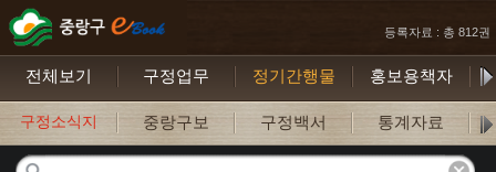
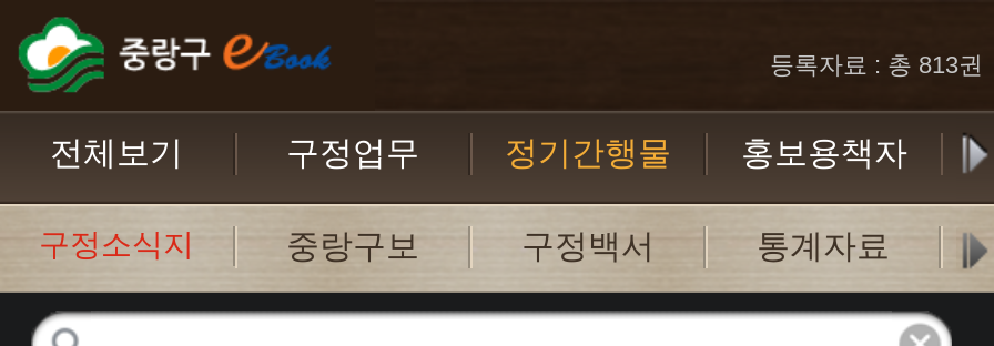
- 등록자료 : 총 812권
+ 등록자료 : 총 813권
